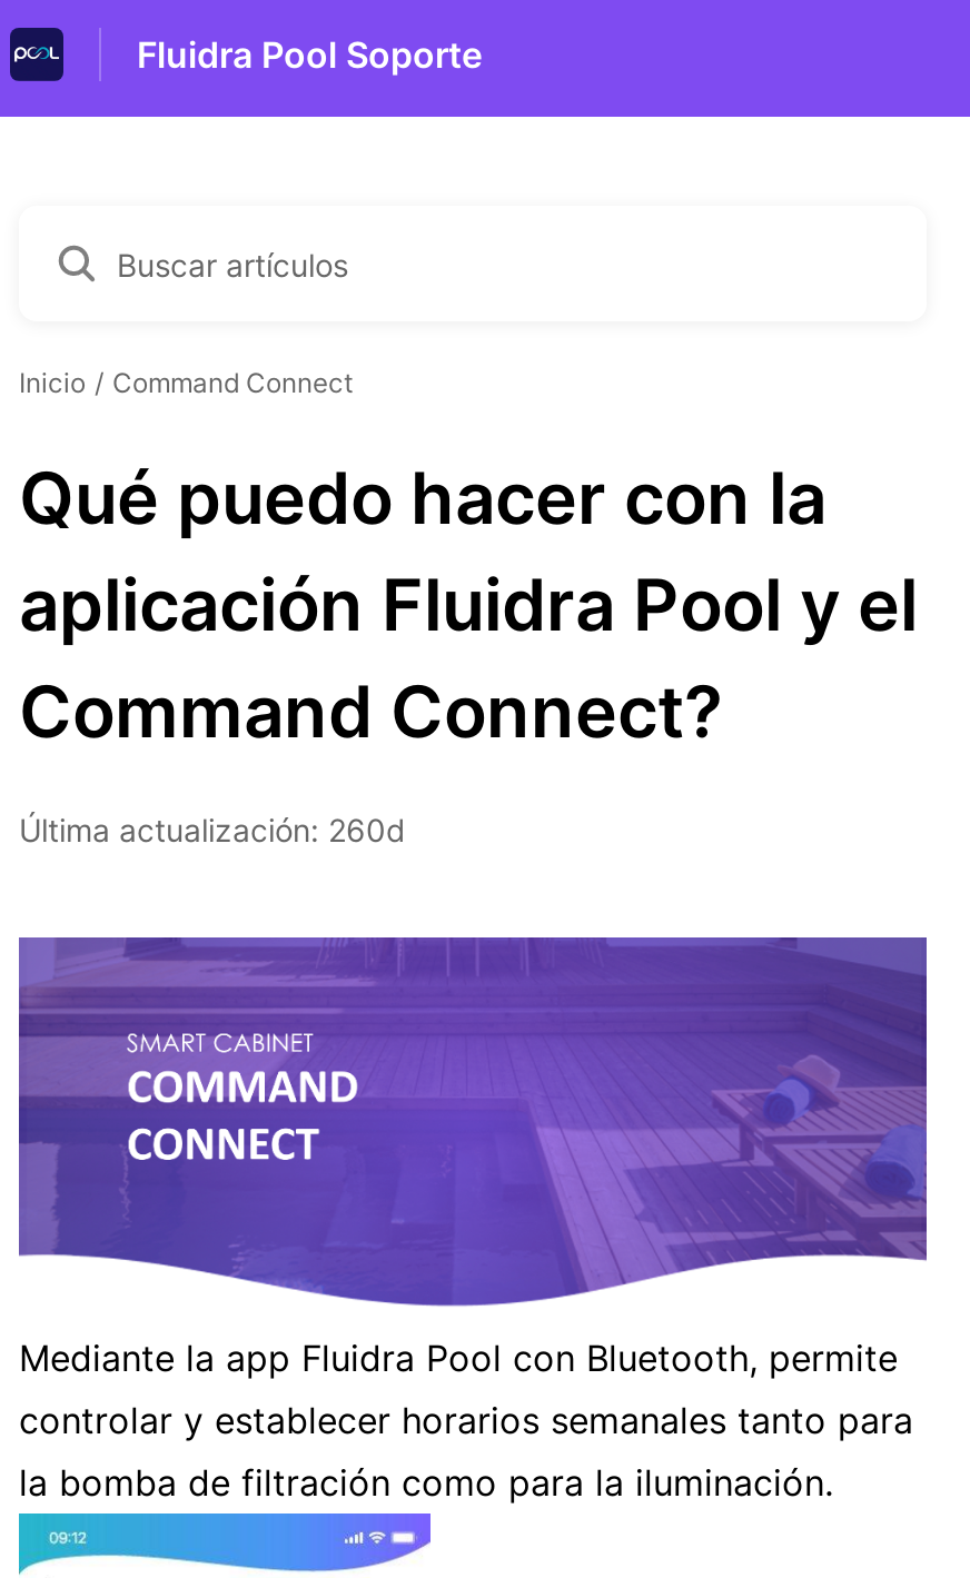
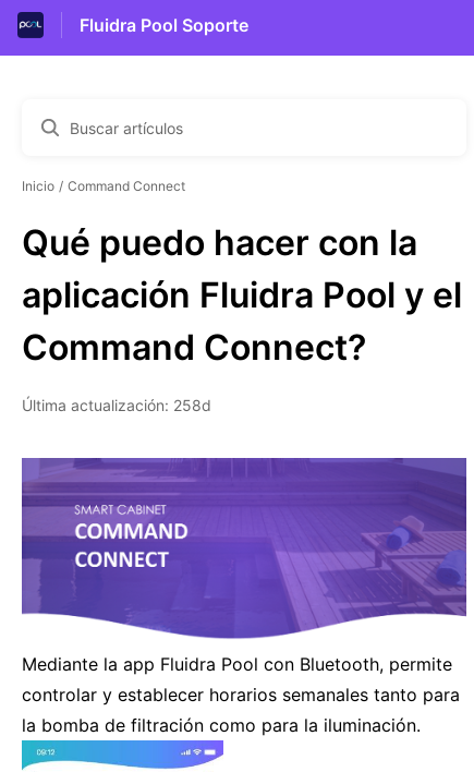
- Última actualización: 260d
+ Última actualización: 258d
